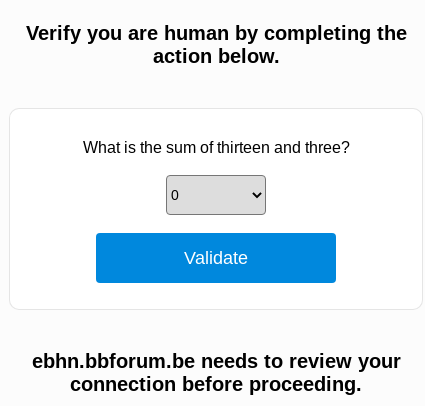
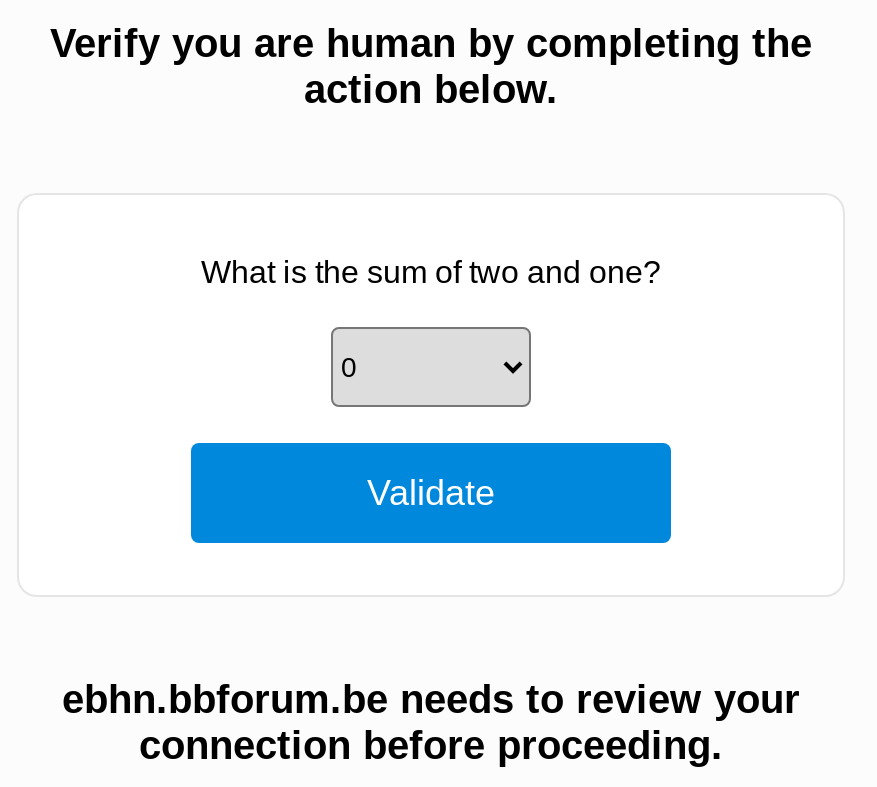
- What is the sum of thirteen and three?
+ What is the sum of two and one?
